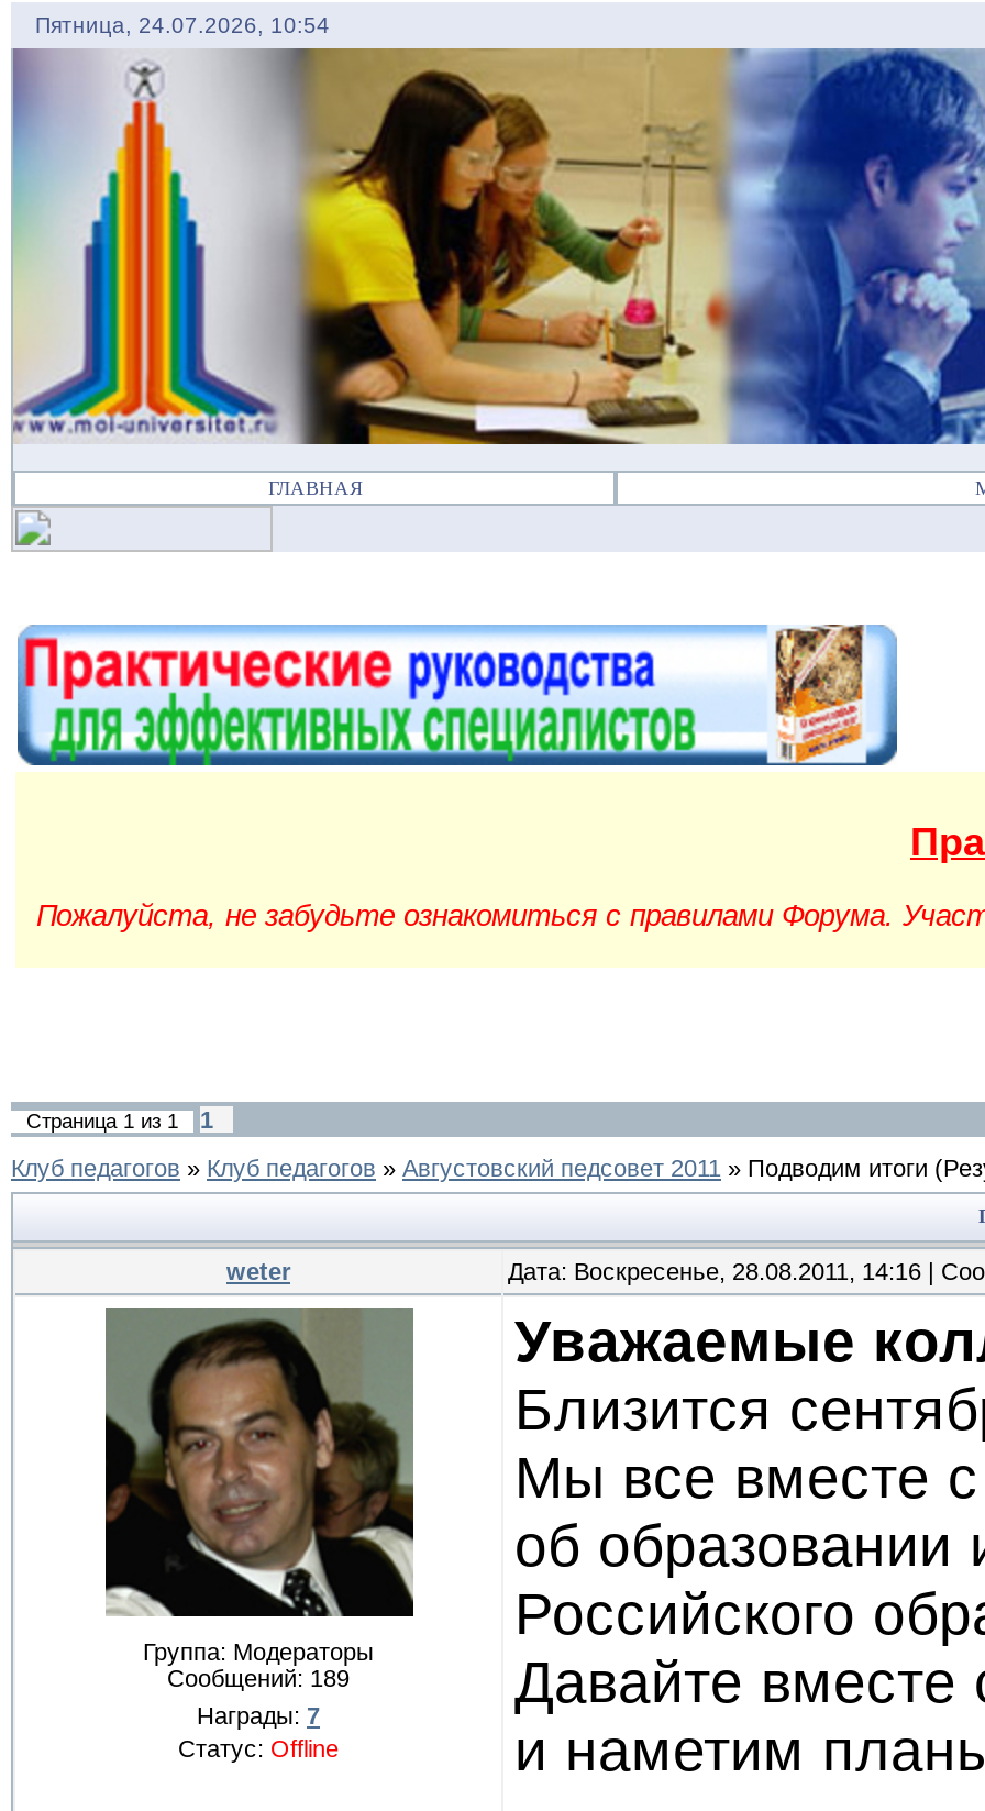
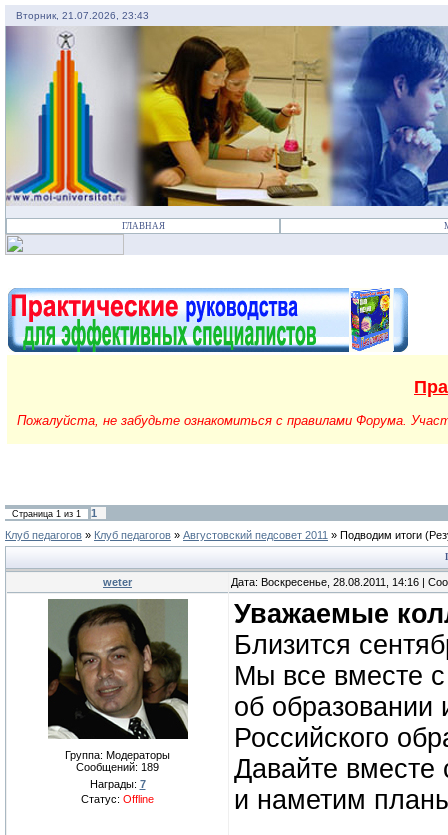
- Пятница, 24.07.2026, 10:54
+ Вторник, 21.07.2026, 23:43

- [image]
+ [image]
